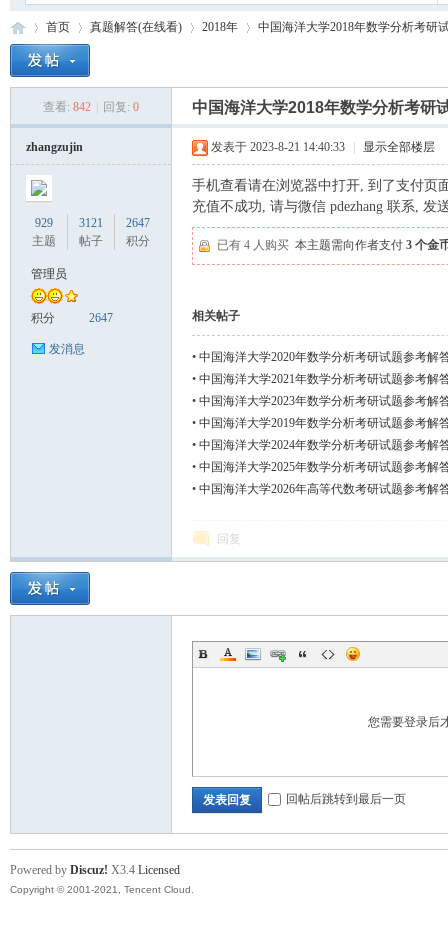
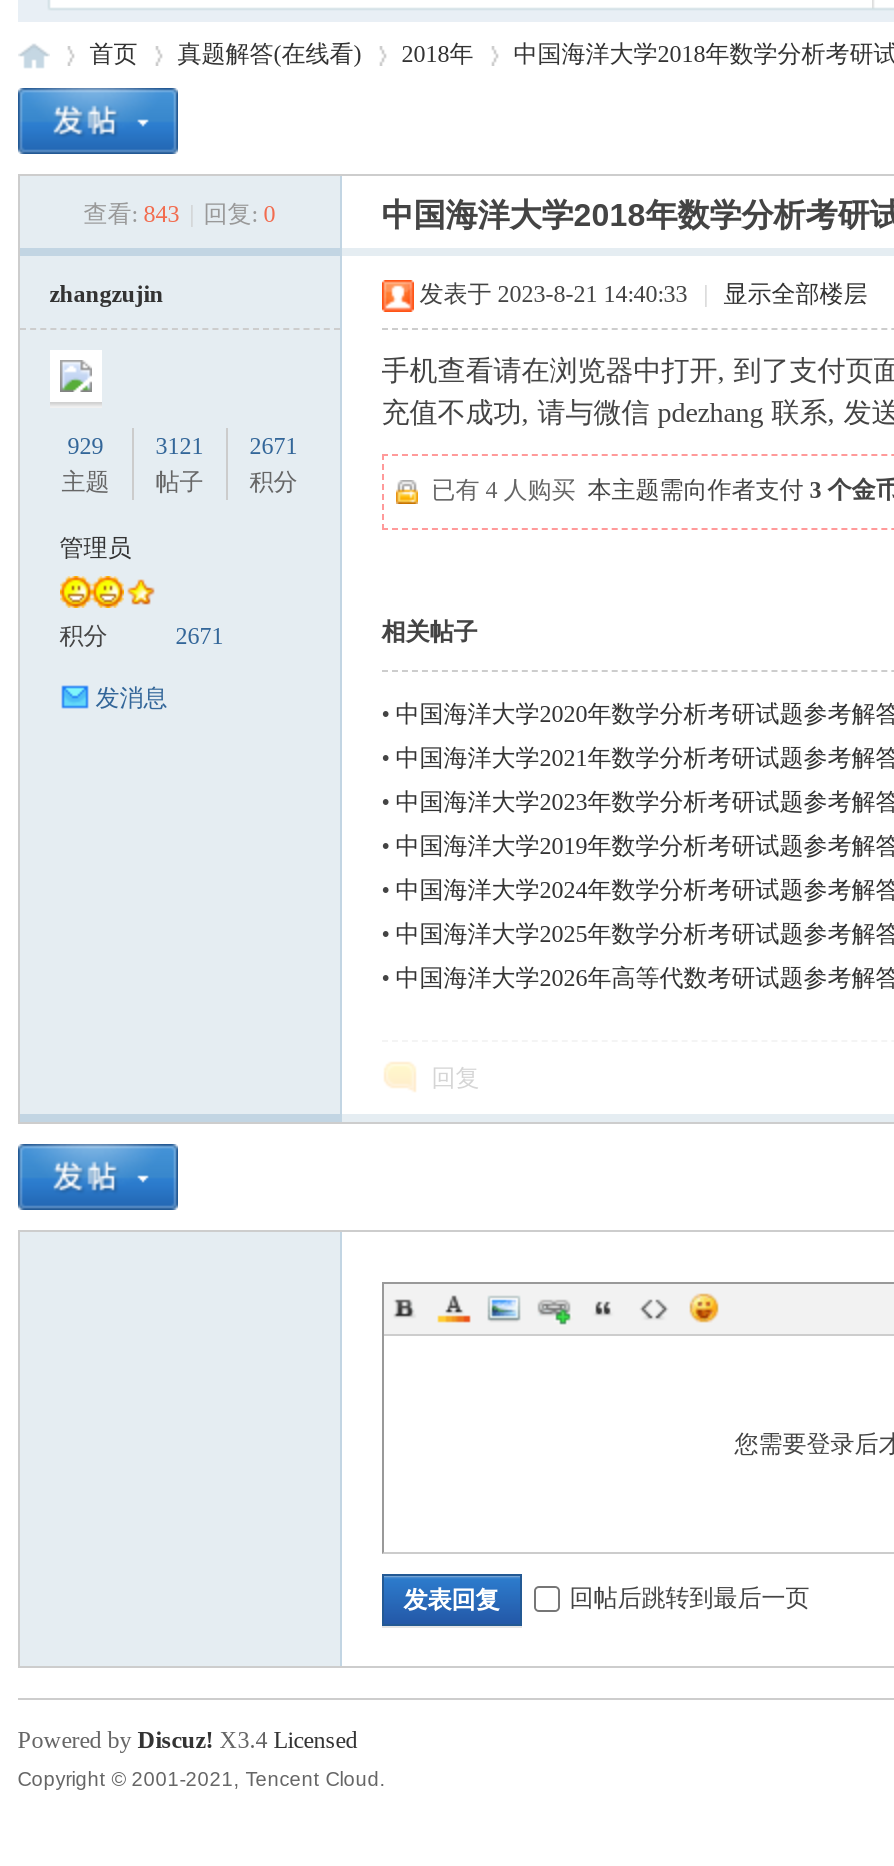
- 查看: 842
+ 查看: 843

- 929 3121 2647
+ 929 3121 2671

- 2647
+ 2671
